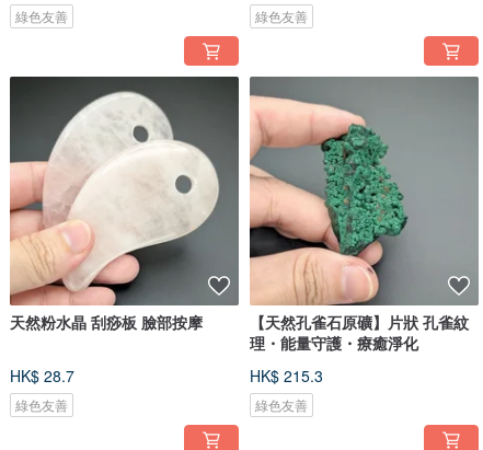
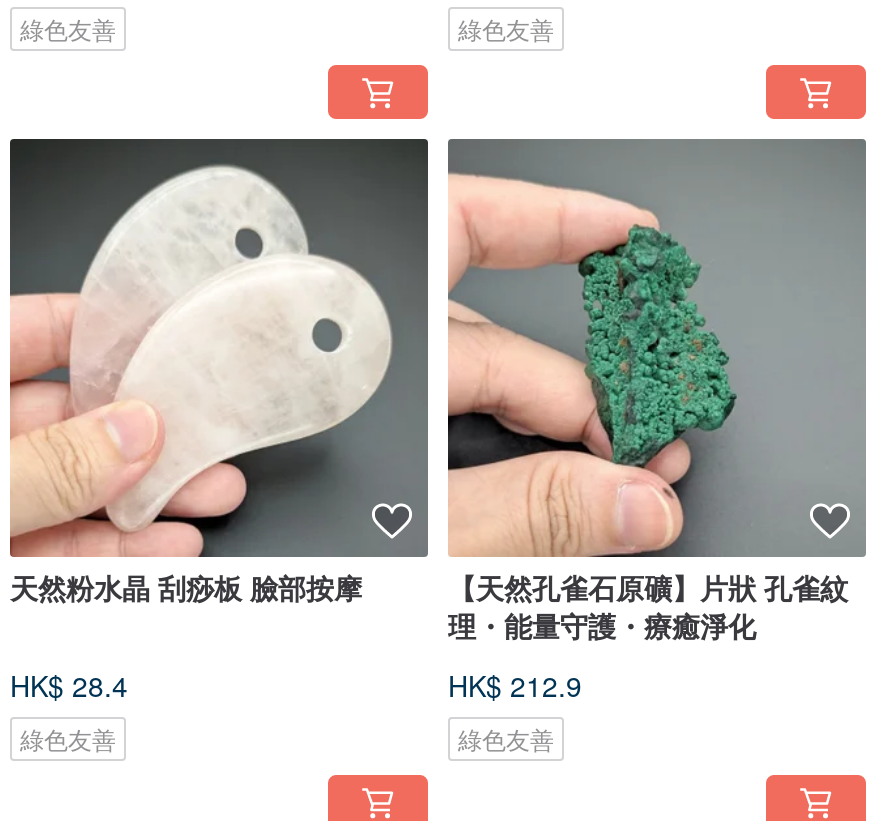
- HK$ 28.7
+ HK$ 28.4

- HK$ 215.3
+ HK$ 212.9
